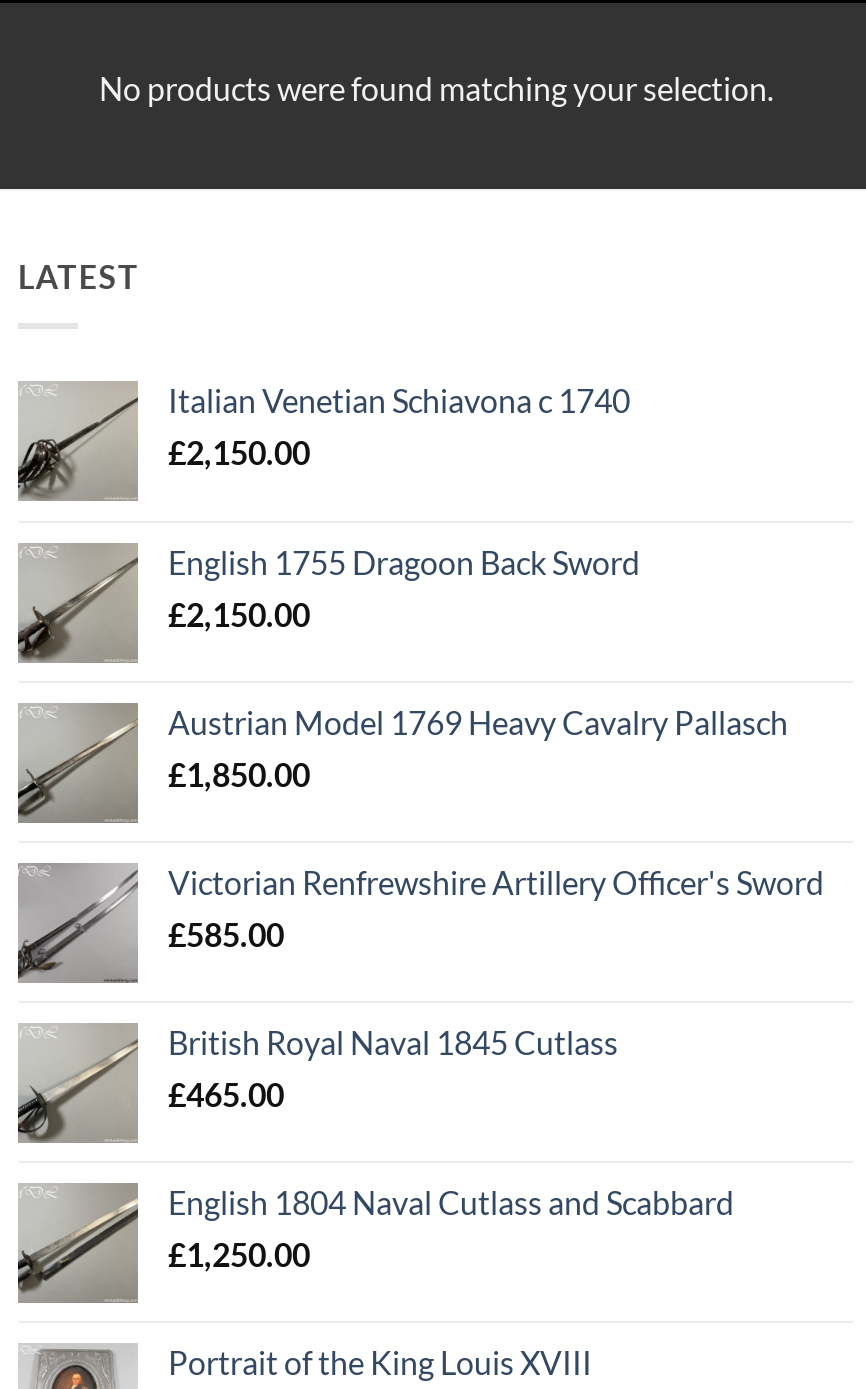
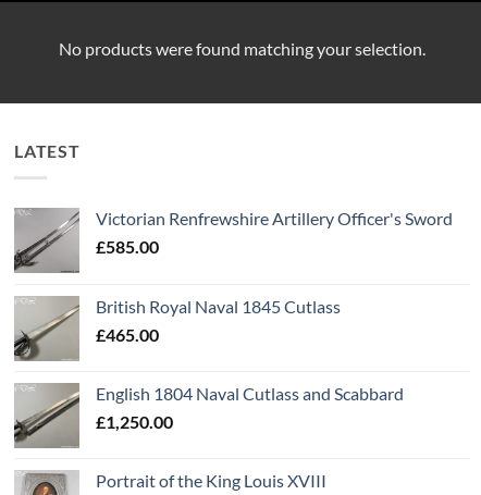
- [image]
- Italian Venetian Schiavona c 1740
- £2,150.00
- English 1755 Dragoon Back Sword
- £2,150.00
- Austrian Model 1769 Heavy Cavalry Pallasch
- £1,850.00
